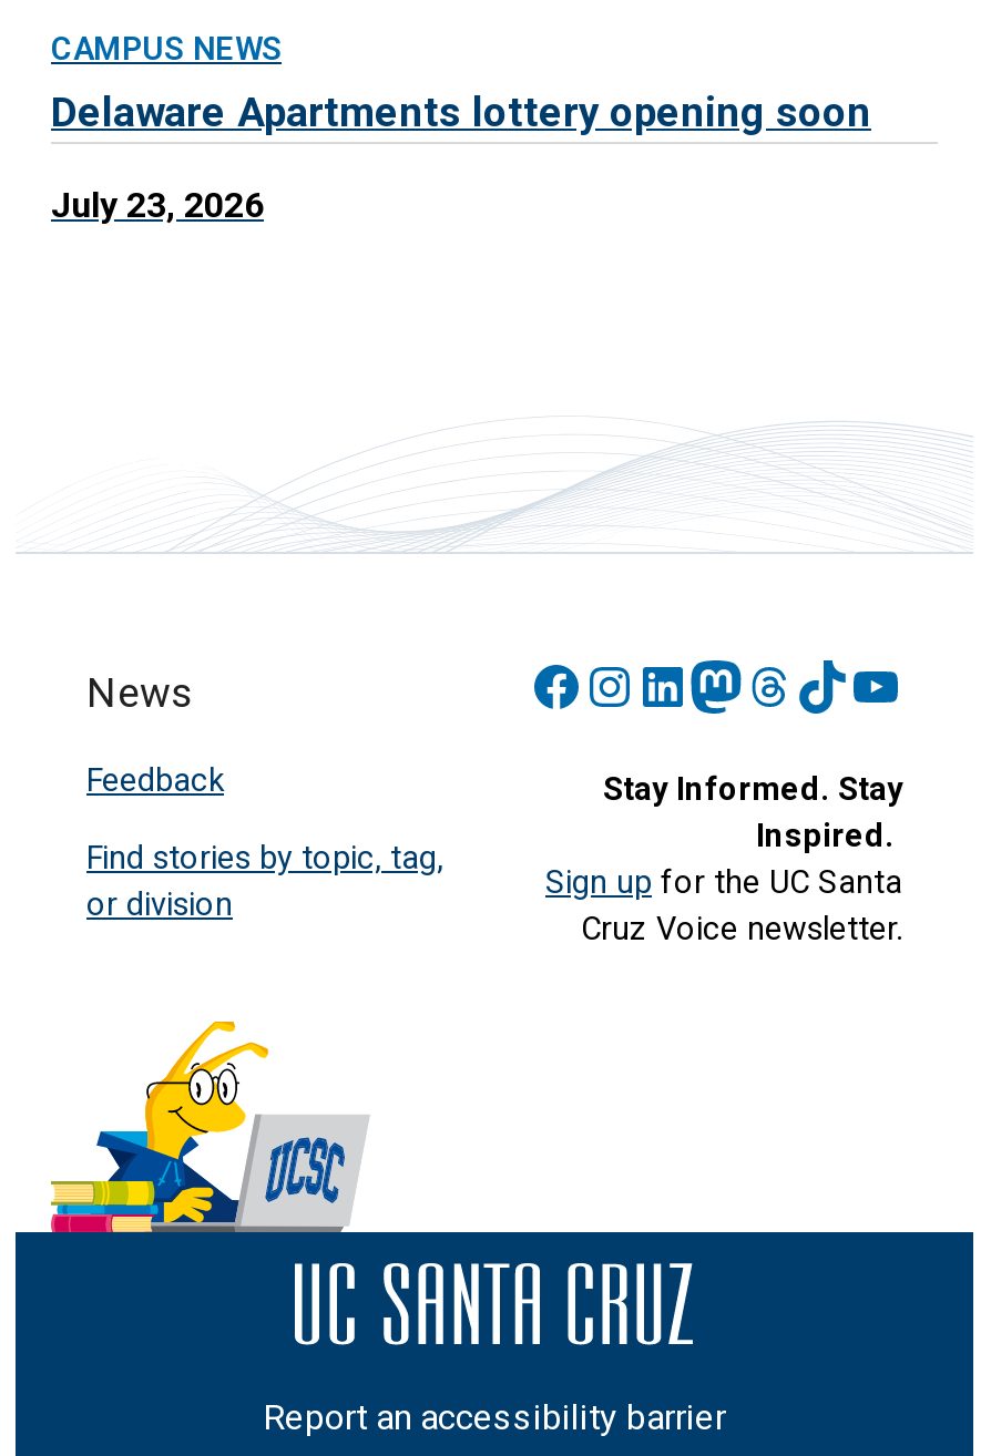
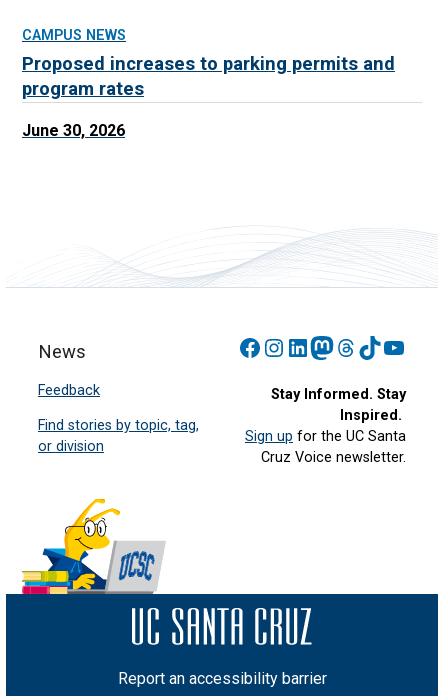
- Delaware Apartments lottery opening soon
+ Proposed increases to parking permits and
+ program rates

- July 23, 2026
+ June 30, 2026
